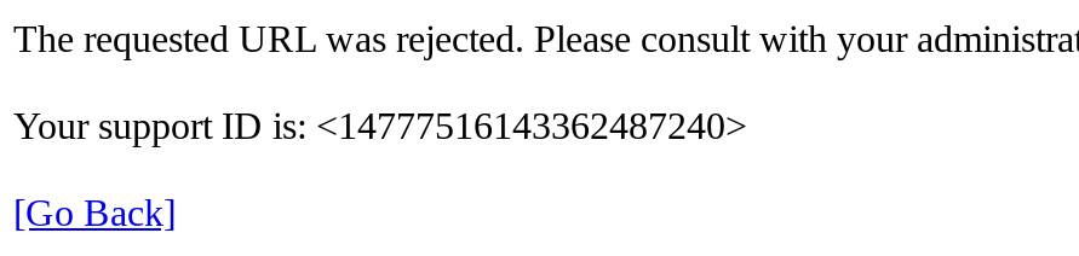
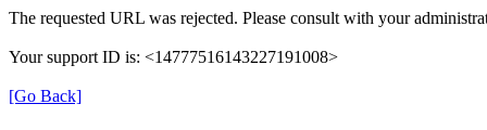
- Your support ID is: <14777516143362487240>
+ Your support ID is: <14777516143227191008>
